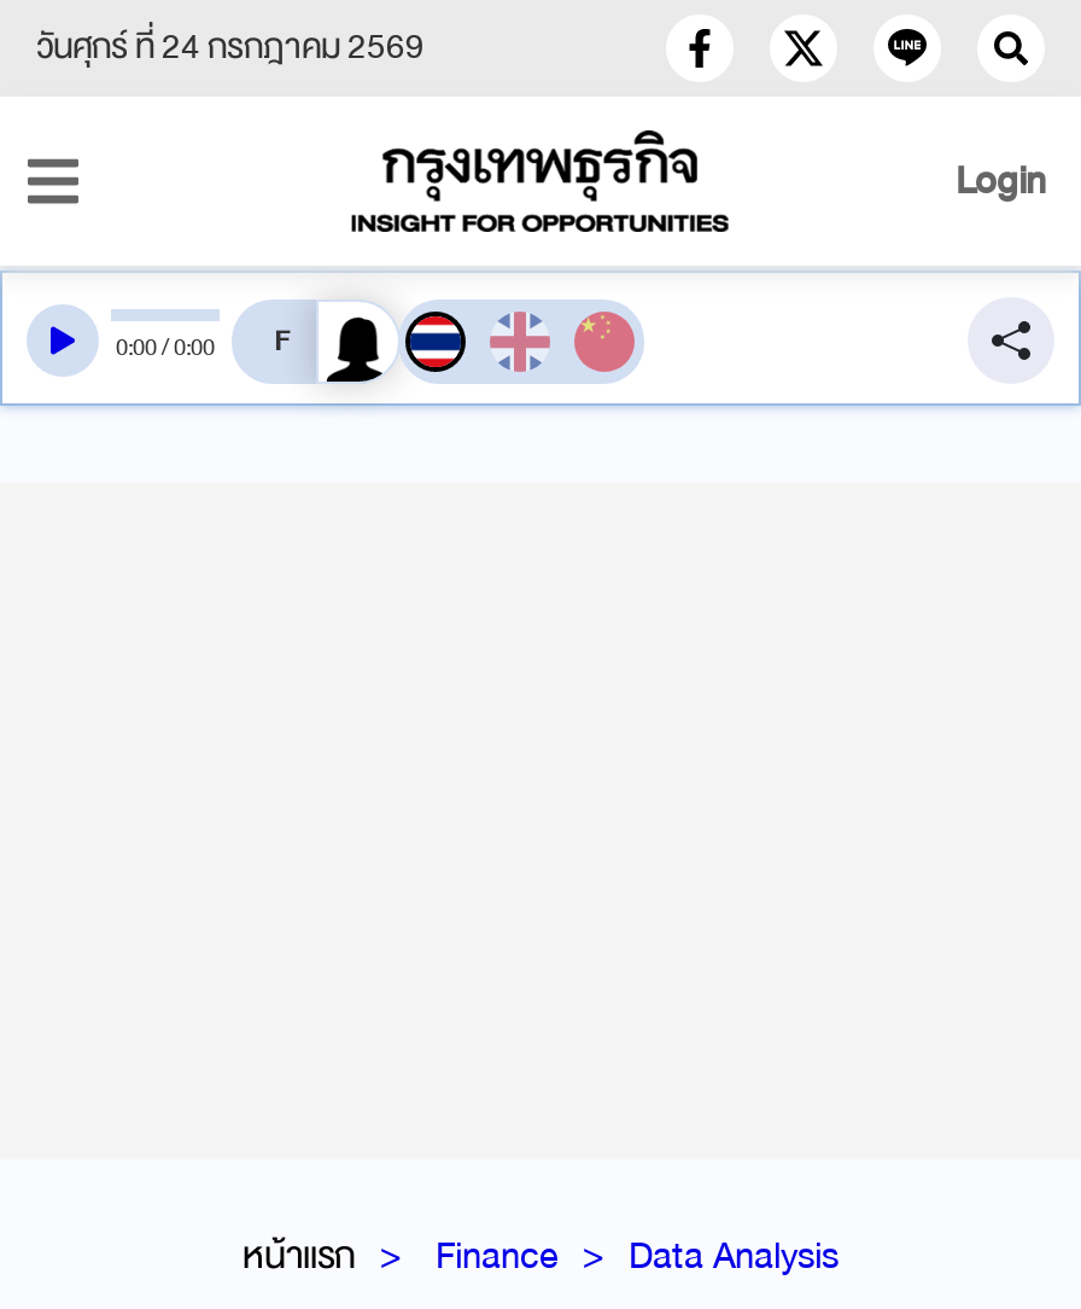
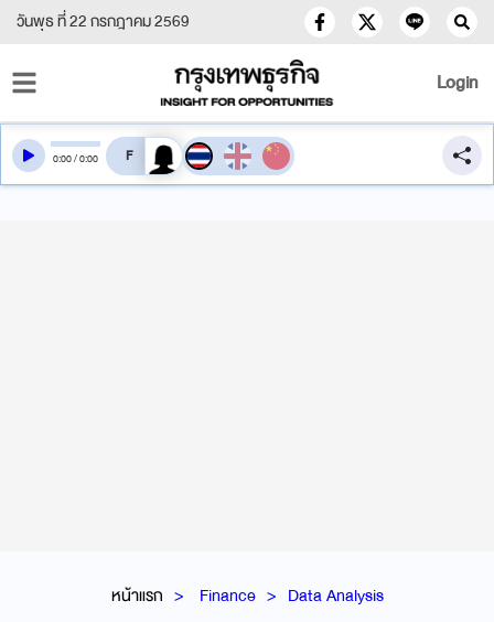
- วันศุกร์ ที่ 24 กรกฎาคม 2569
+ วันพุธ ที่ 22 กรกฎาคม 2569
